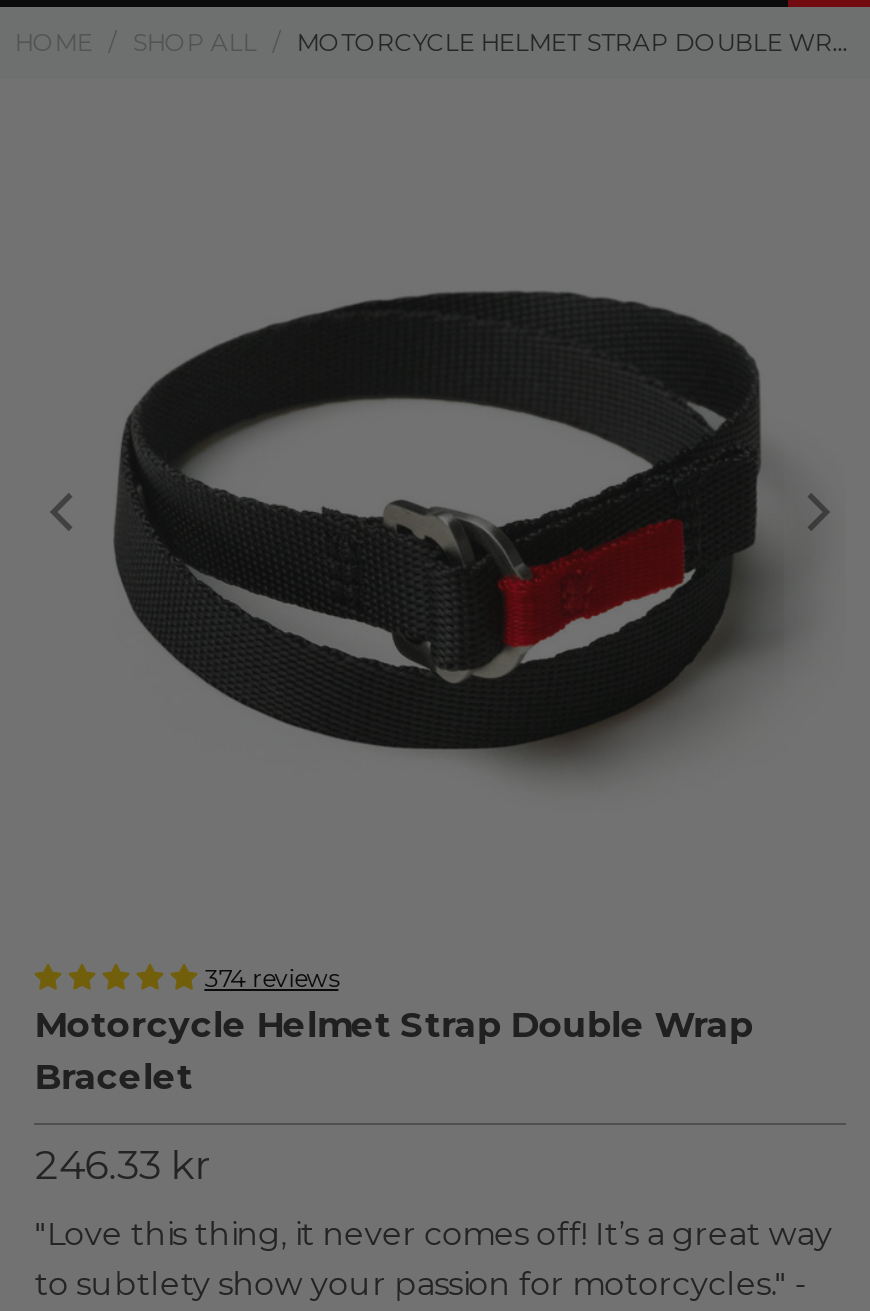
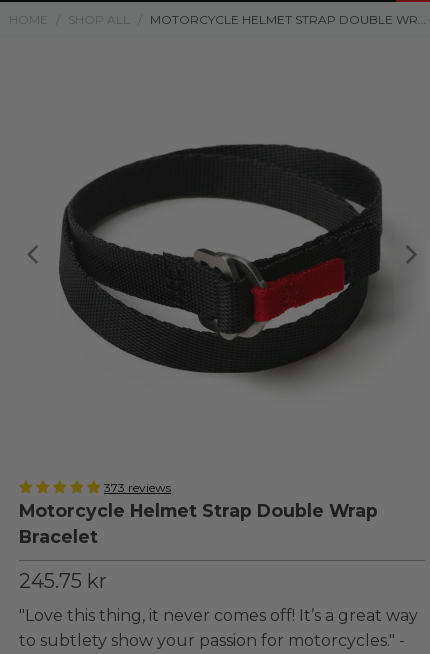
- 374 reviews
+ 373 reviews

- 246.33 kr
+ 245.75 kr
